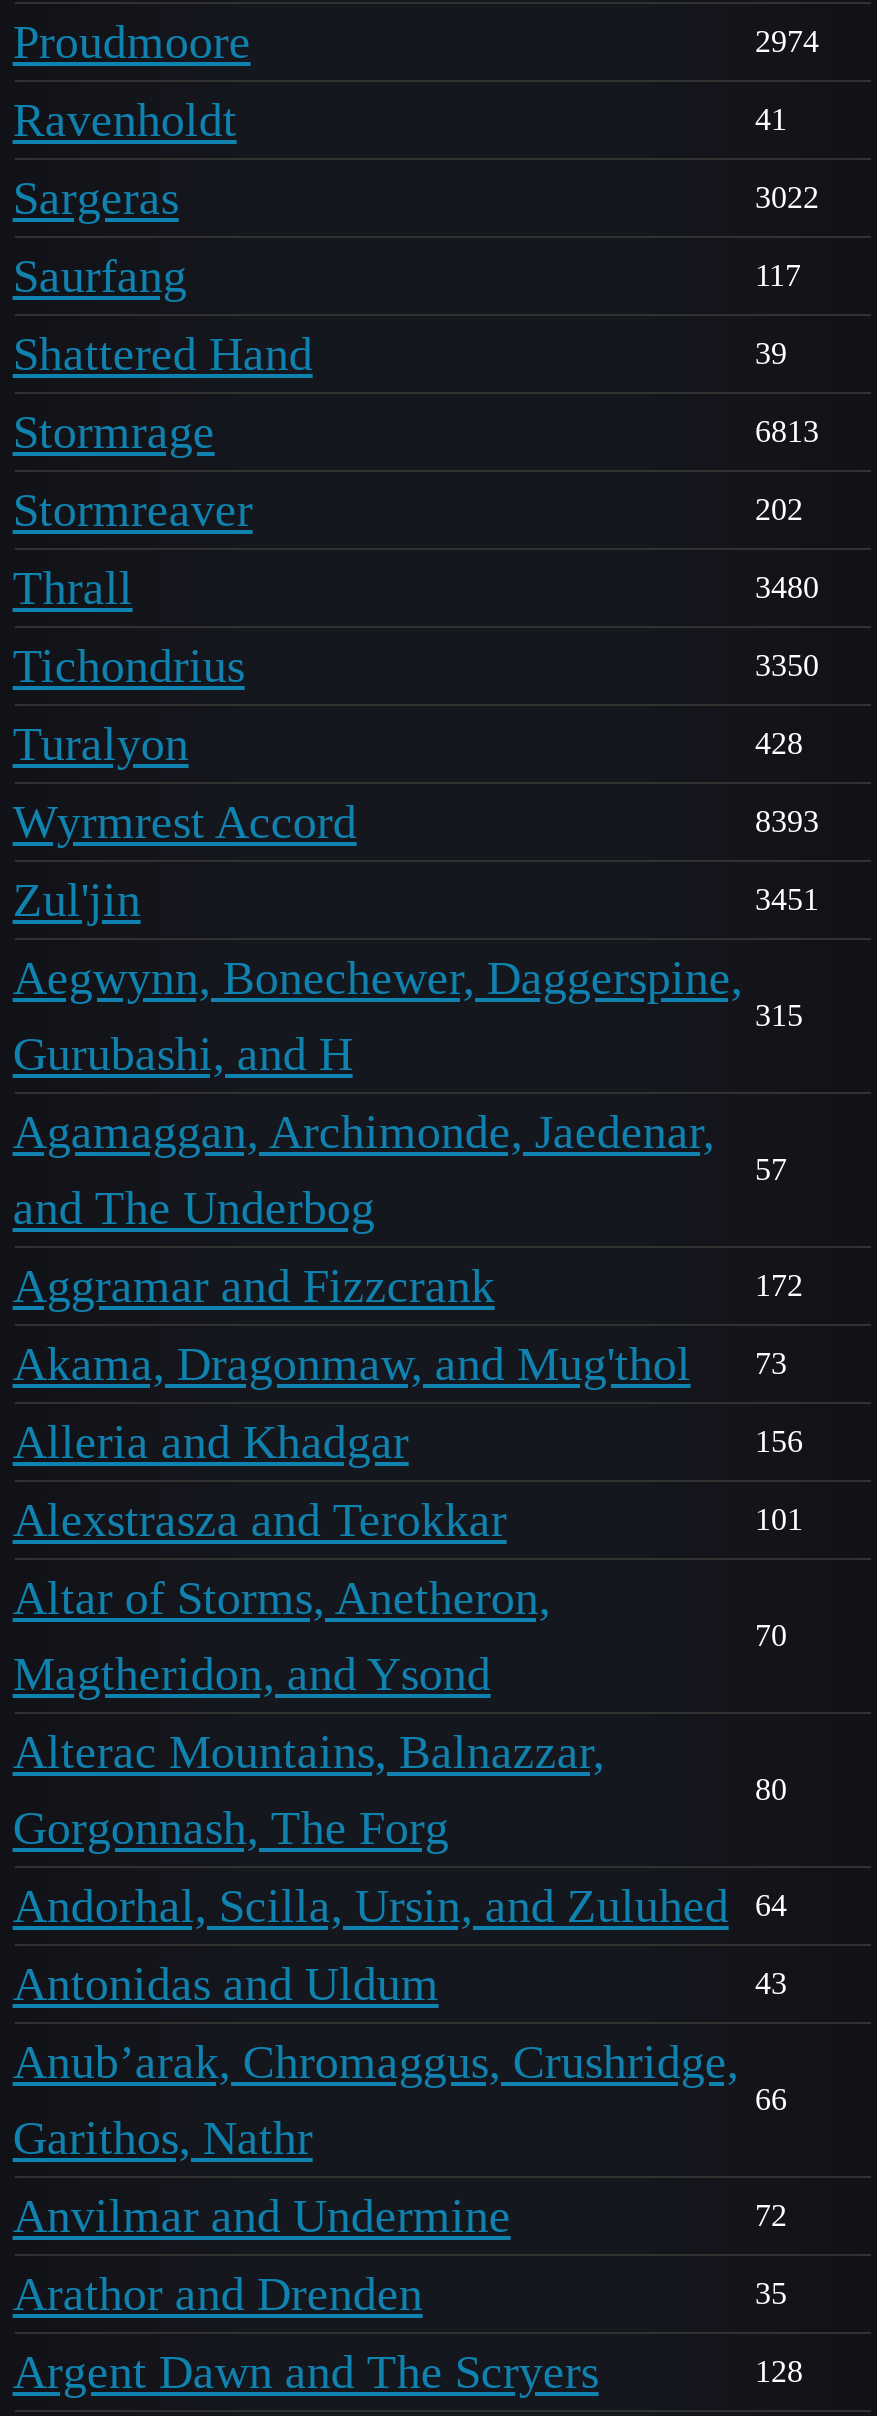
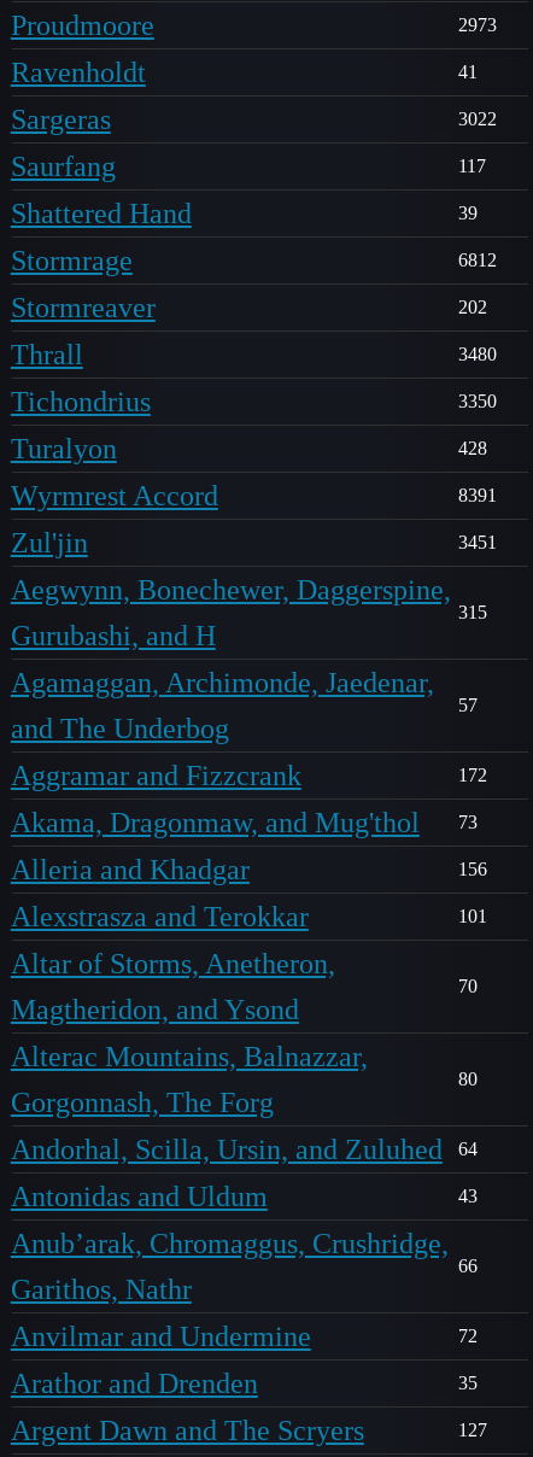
- 2974
+ 2973

- 6813
+ 6812

- 8393
+ 8391

- 128
+ 127
